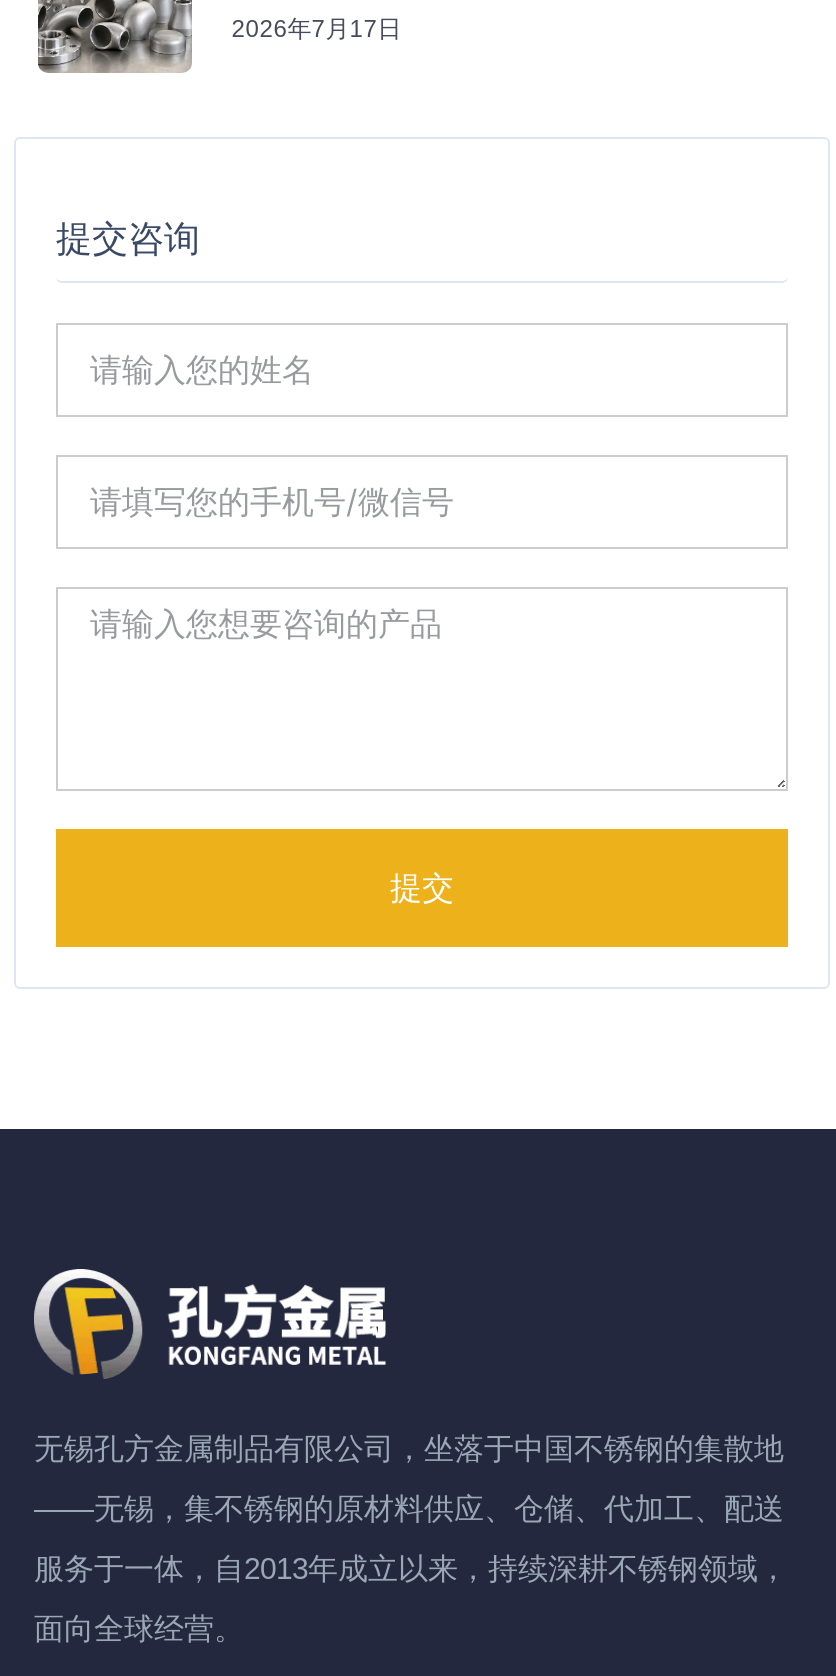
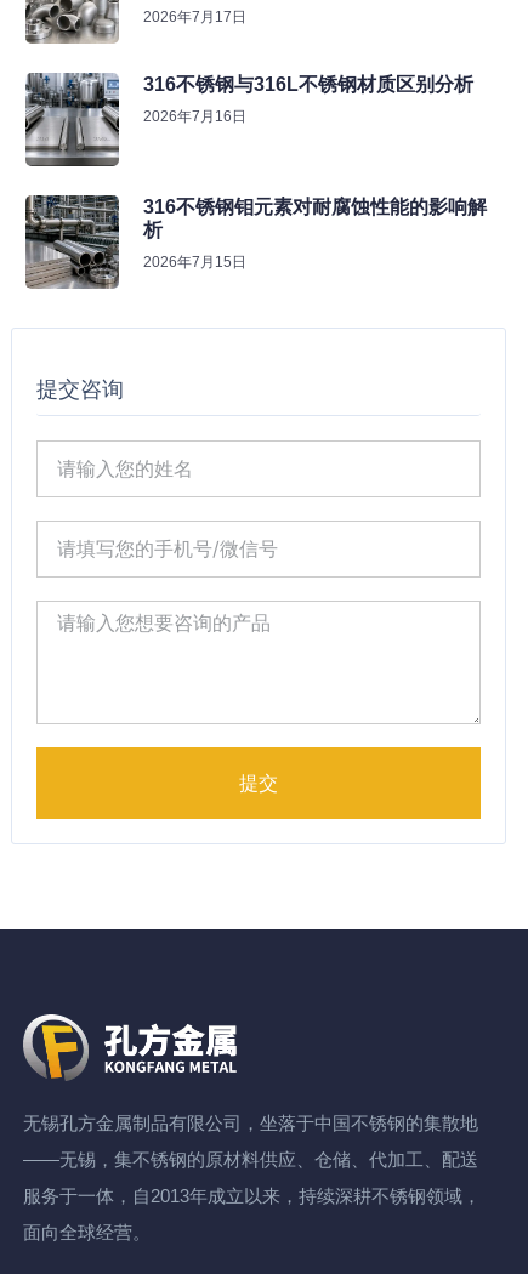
+ [image]
+ 316不锈钢与316L不锈钢材质区别分析
+ 2026年7月16日

+ [image]
+ 316不锈钢钼元素对耐腐蚀性能的影响解
+ 析
+ 2026年7月15日
